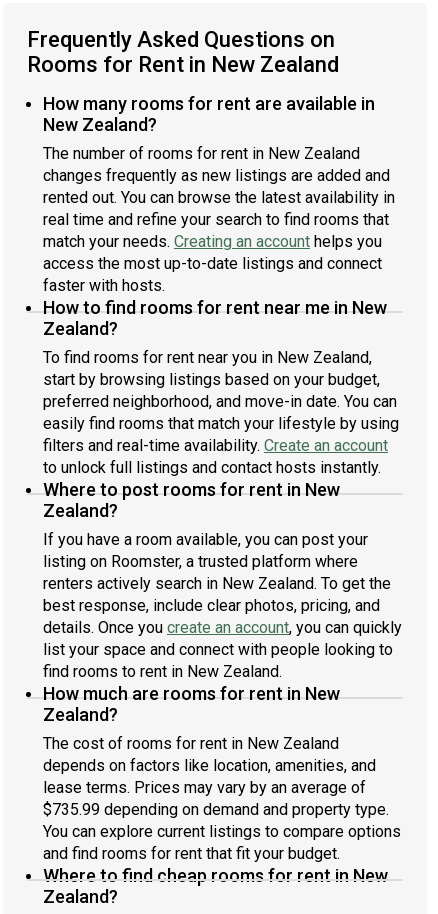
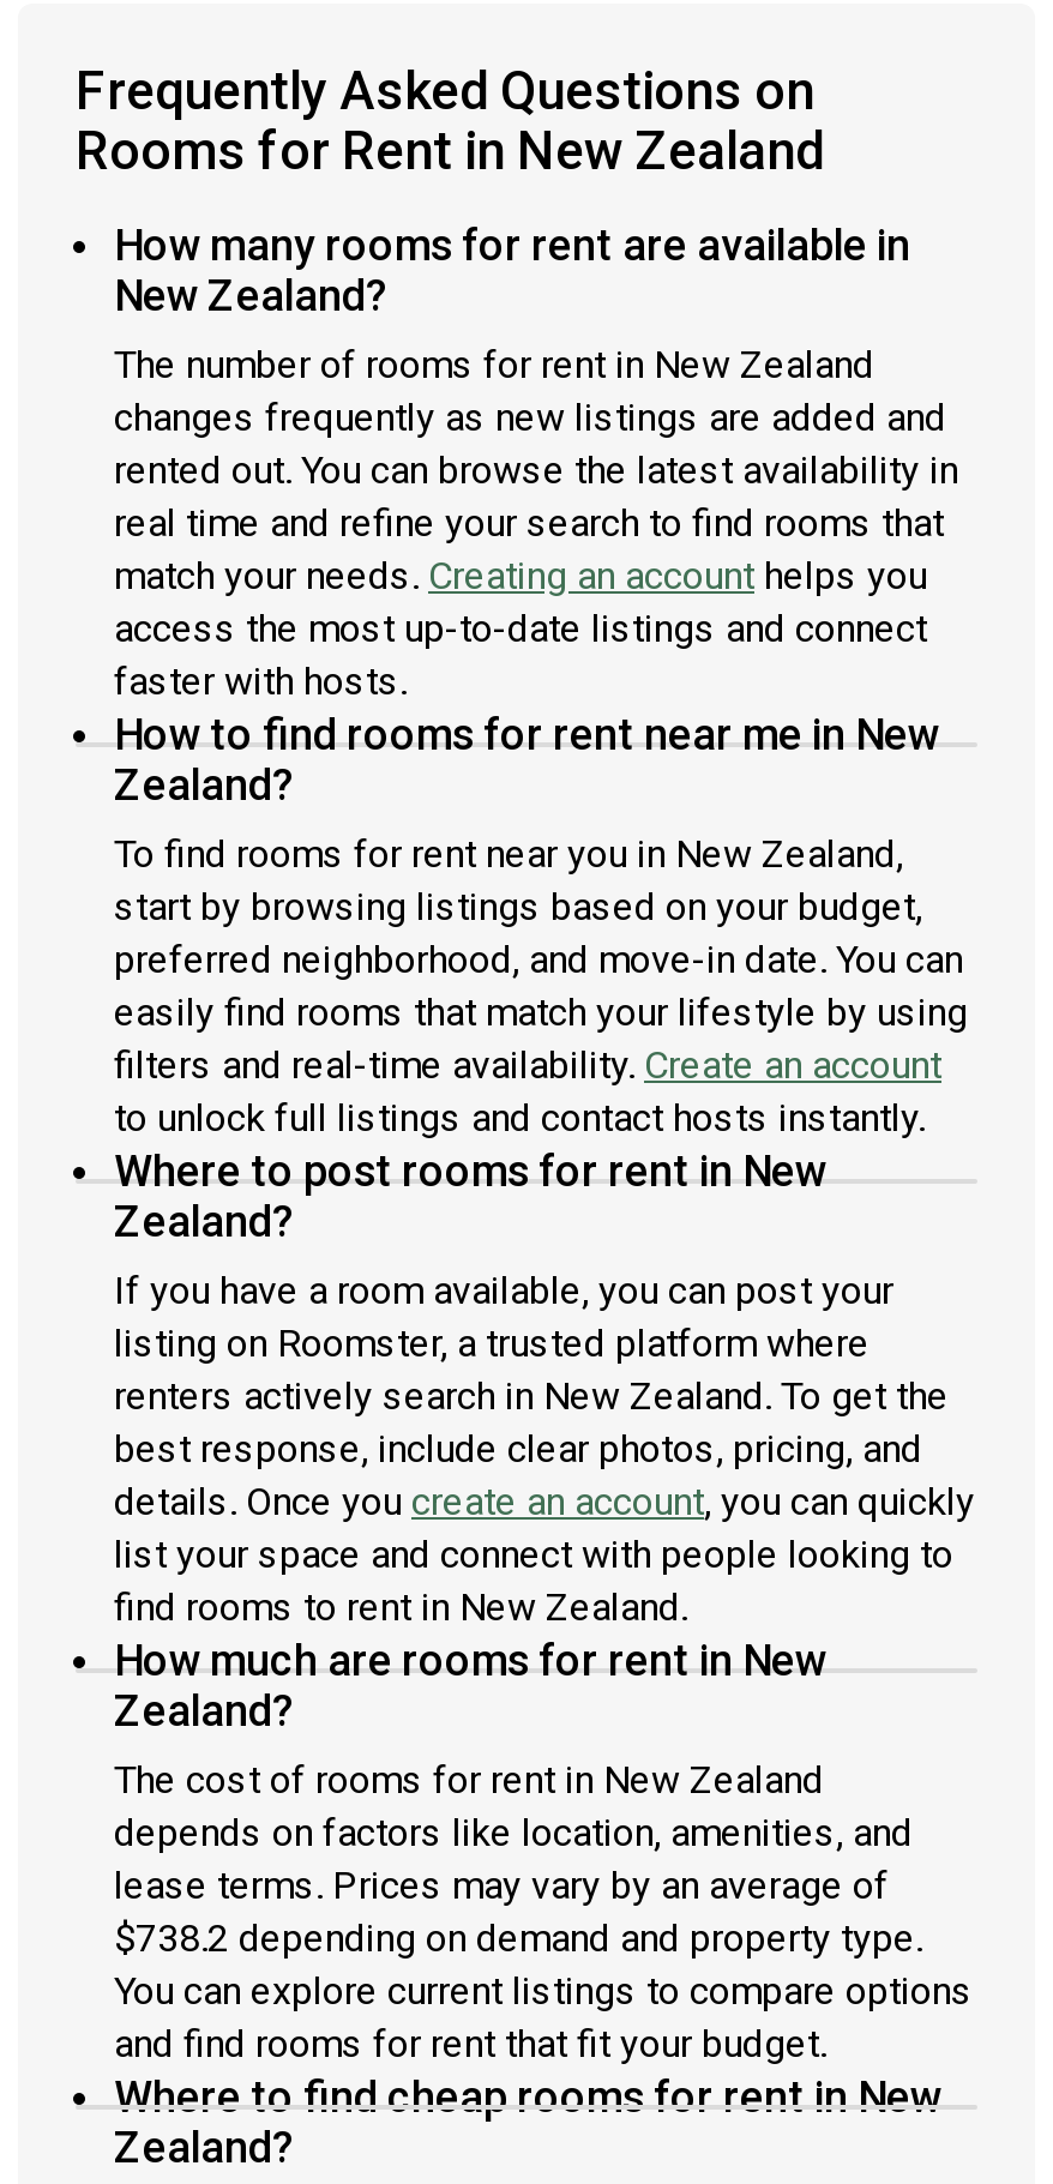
- $735.99 depending on demand and property type.
+ $738.2 depending on demand and property type.
